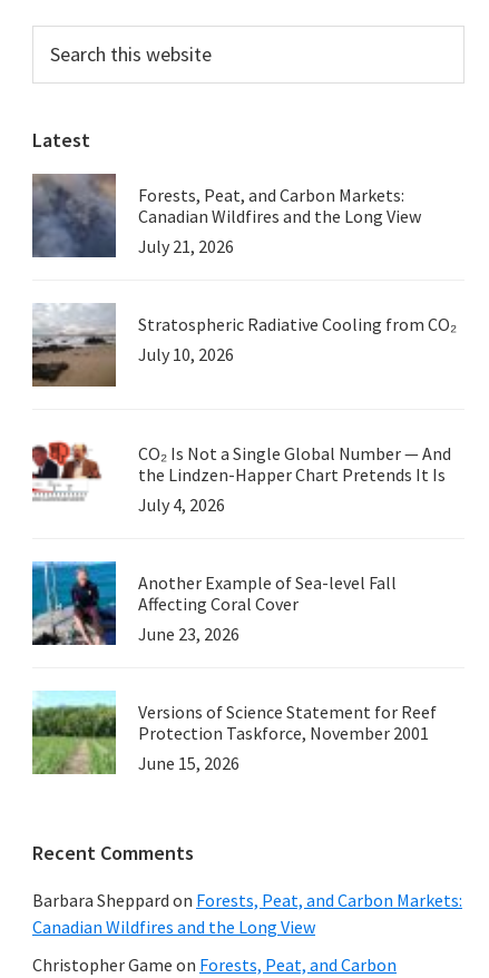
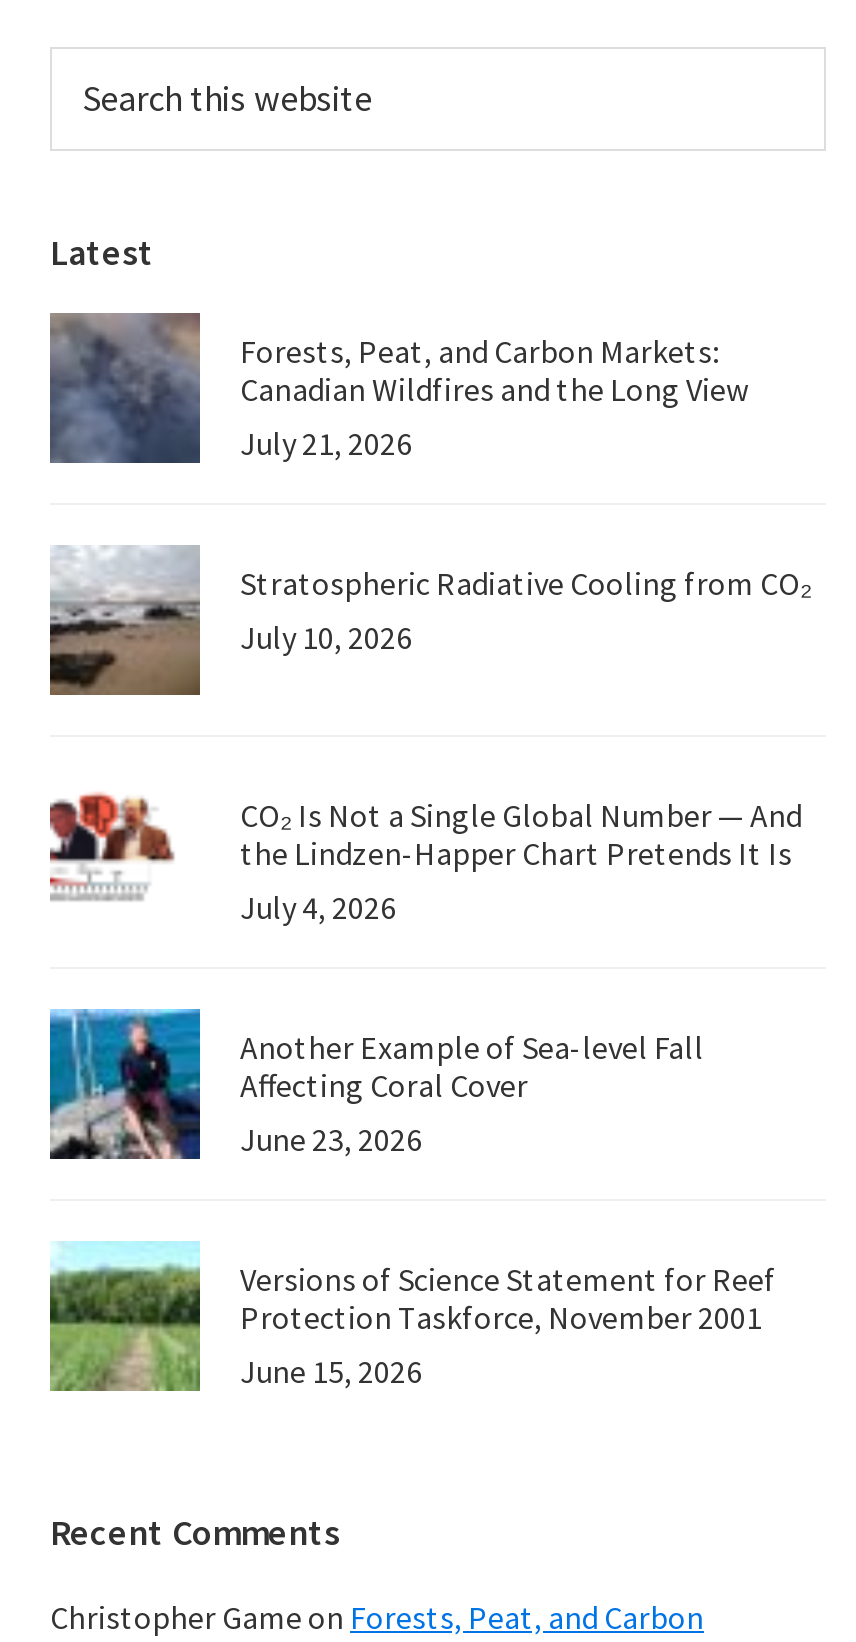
- Barbara Sheppard on Forests, Peat, and Carbon Markets:
- Canadian Wildfires and the Long View
